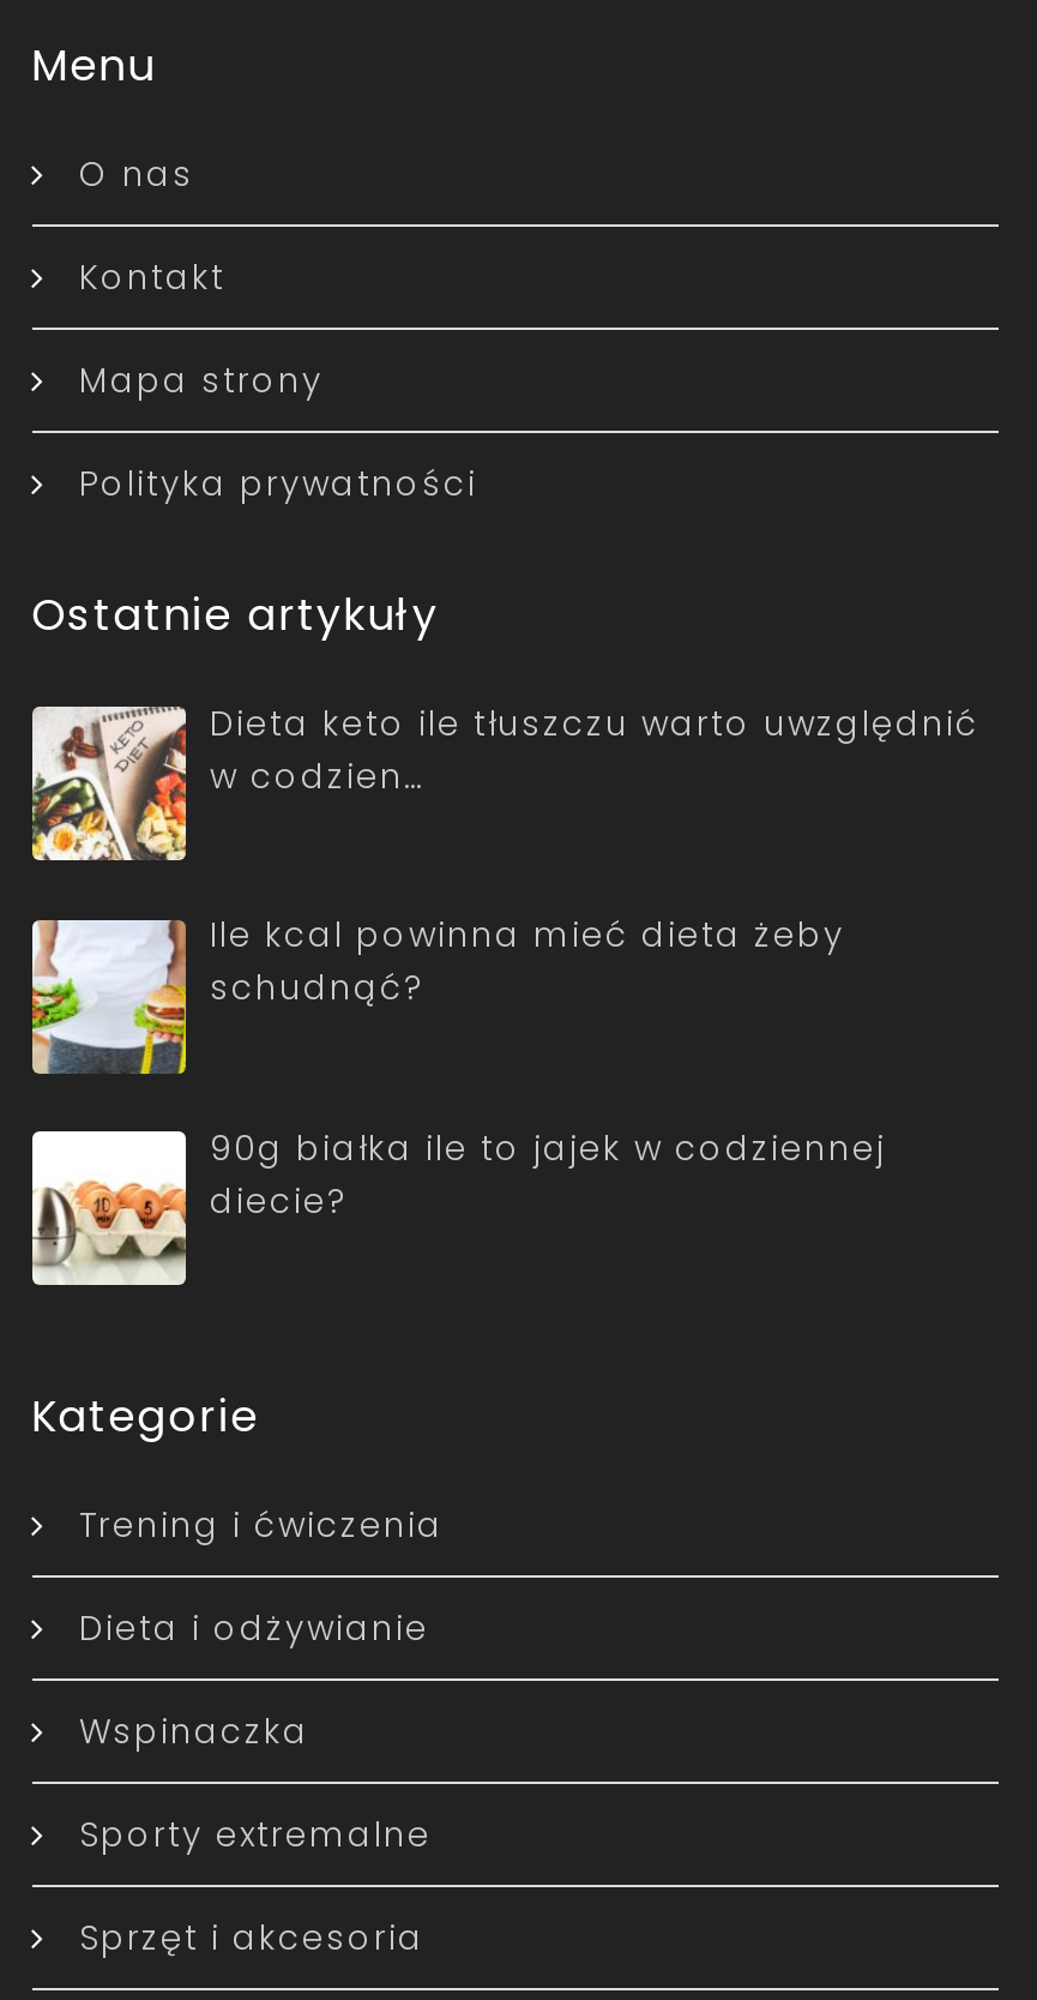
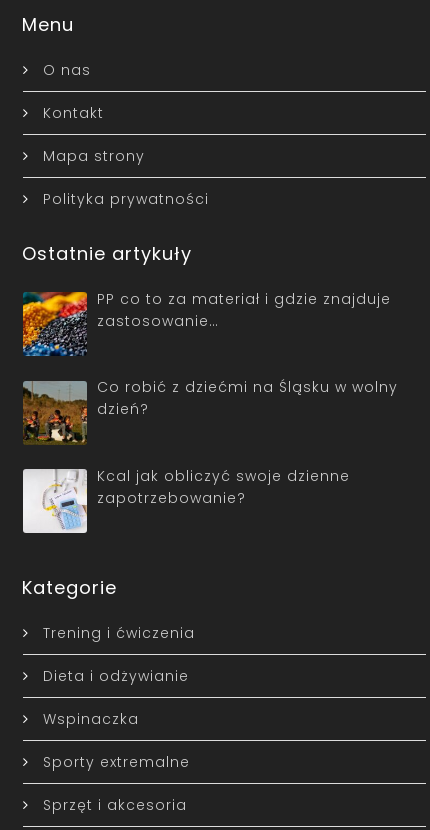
- [image]
- Dieta keto ile tłuszczu warto uwzględnić
- w codzien…
+ [image]
+ PP co to za materiał i gdzie znajduje
+ zastosowanie…

- [image]
- Ile kcal powinna mieć dieta żeby
- schudnąć?
+ [image]
+ Co robić z dziećmi na Śląsku w wolny
+ dzień?

- [image]
- 90g białka ile to jajek w codziennej
- diecie?
+ [image]
+ Kcal jak obliczyć swoje dzienne
+ zapotrzebowanie?
